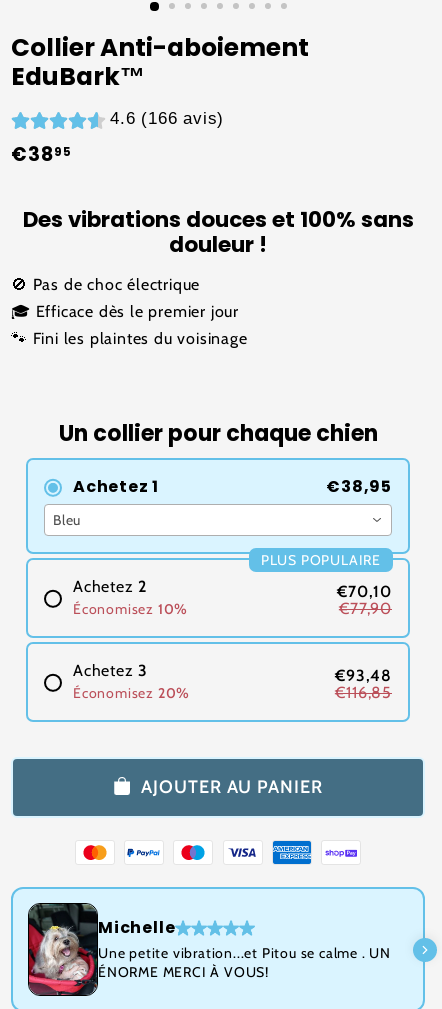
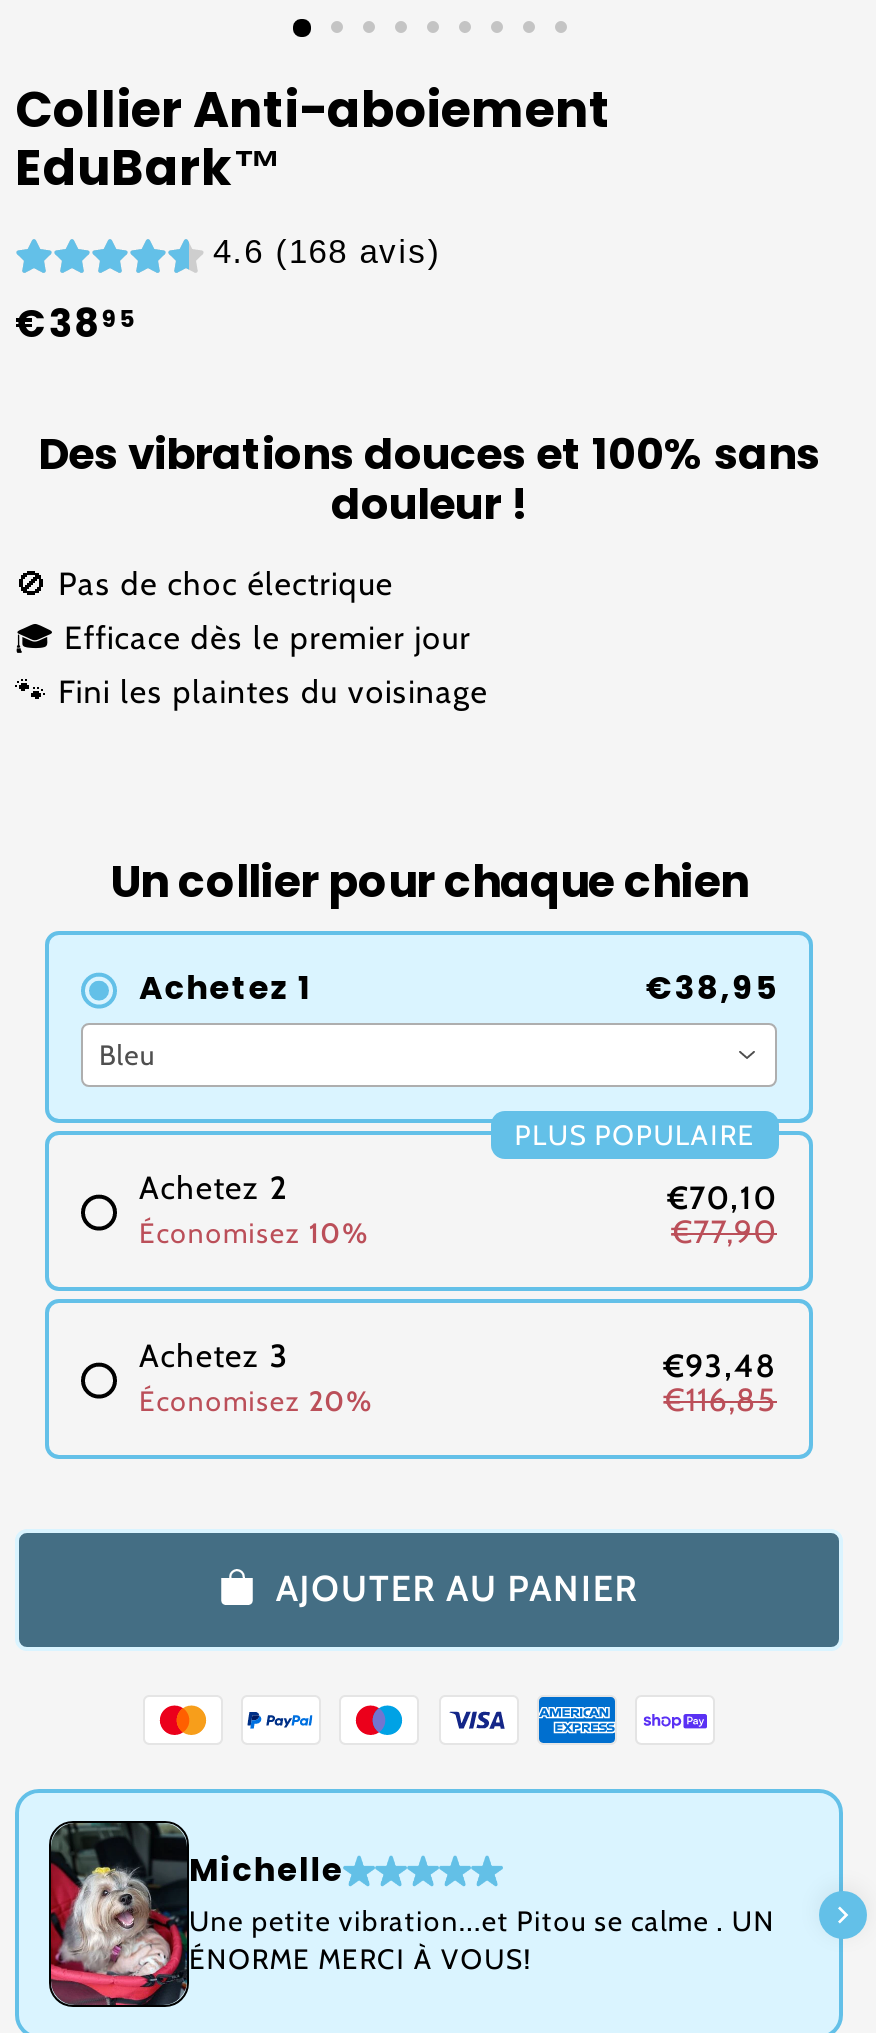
- 4.6 (166 avis)
+ 4.6 (168 avis)
